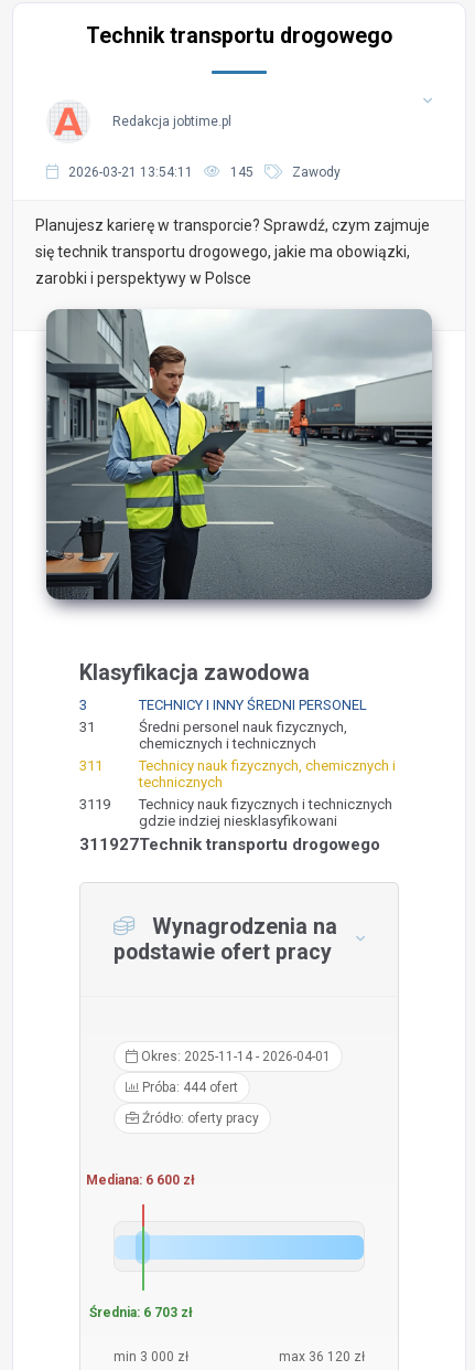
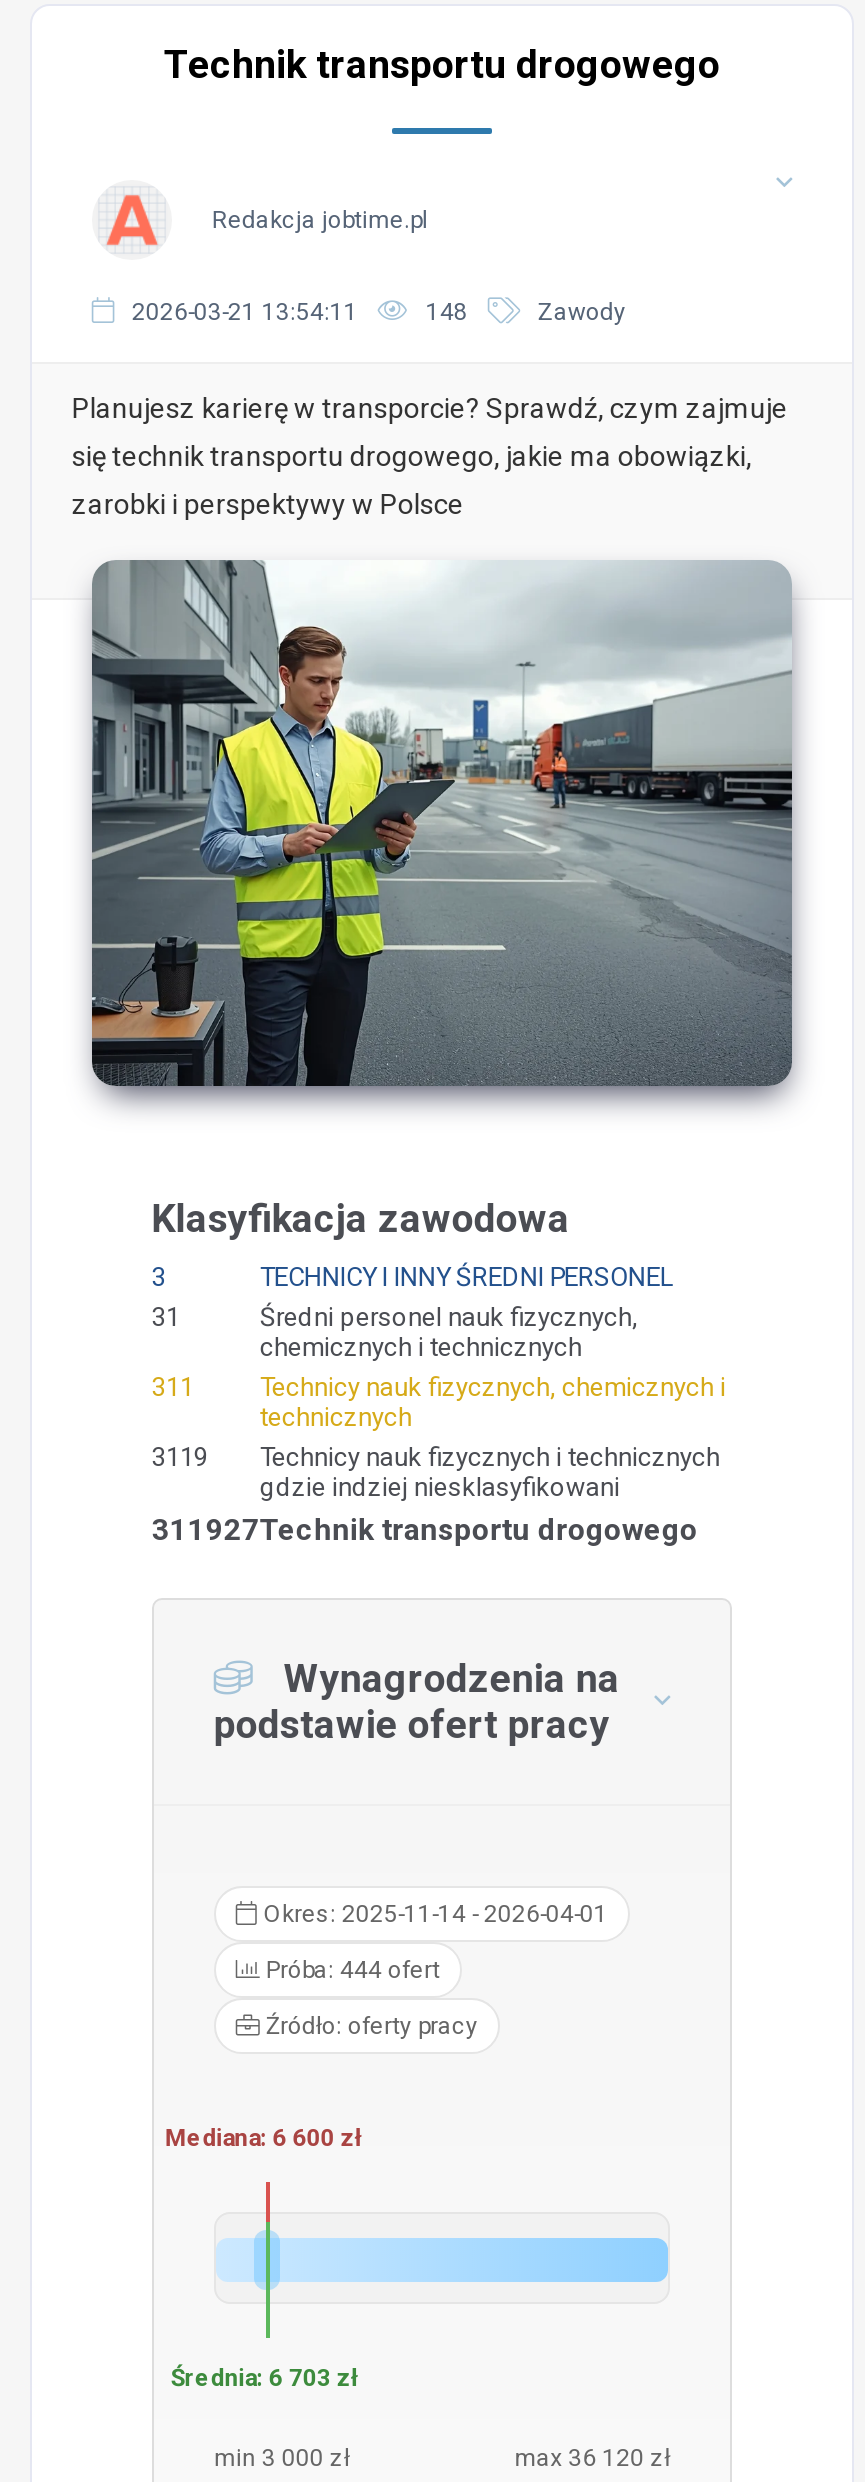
- 145
+ 148
